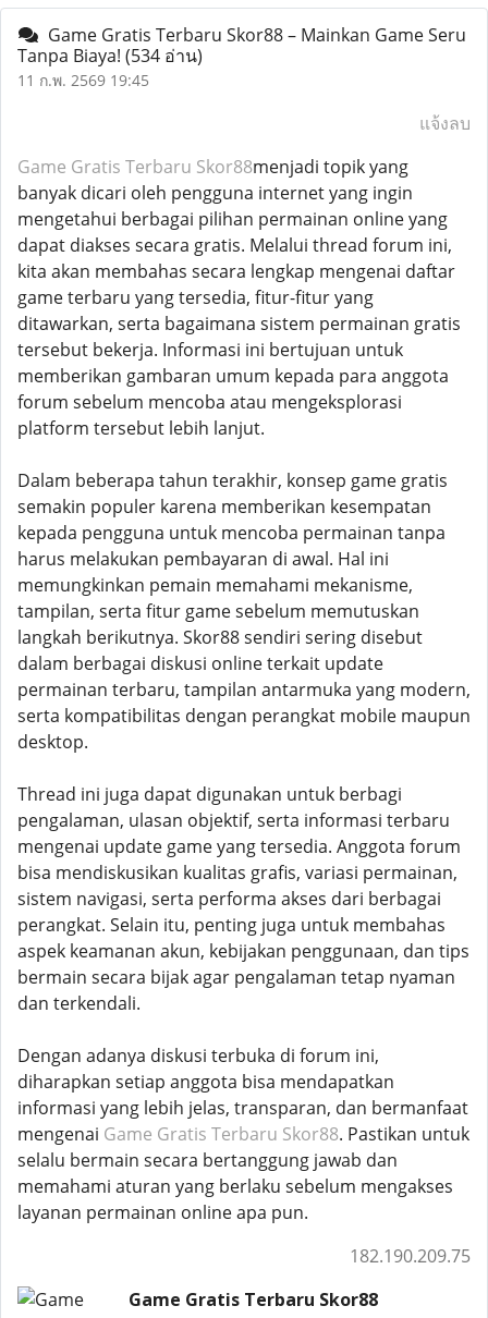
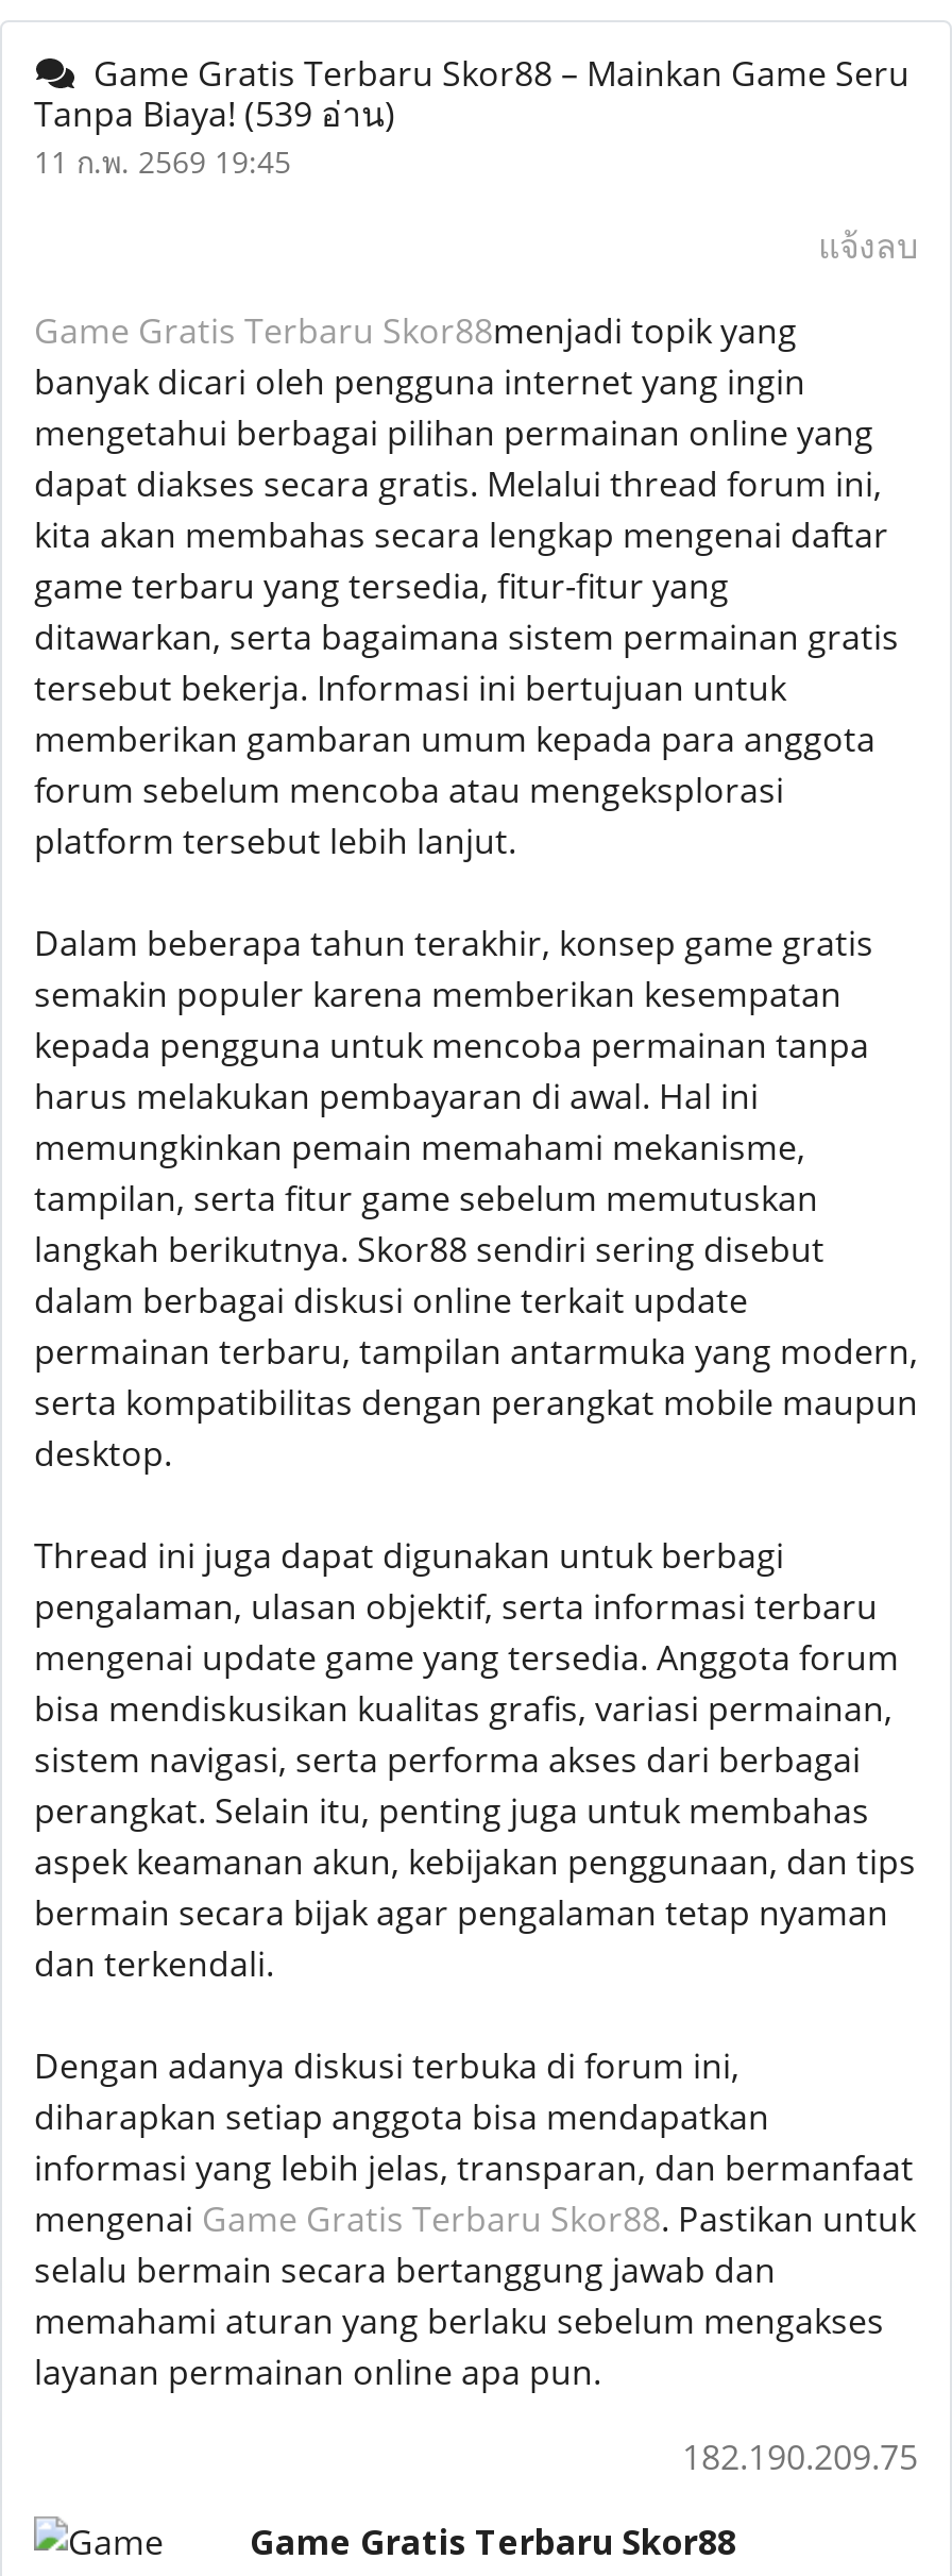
- Tanpa Biaya! (534 อ่าน)
+ Tanpa Biaya! (539 อ่าน)
